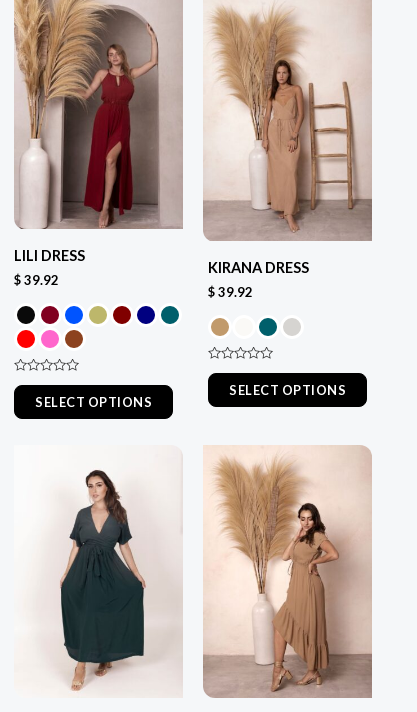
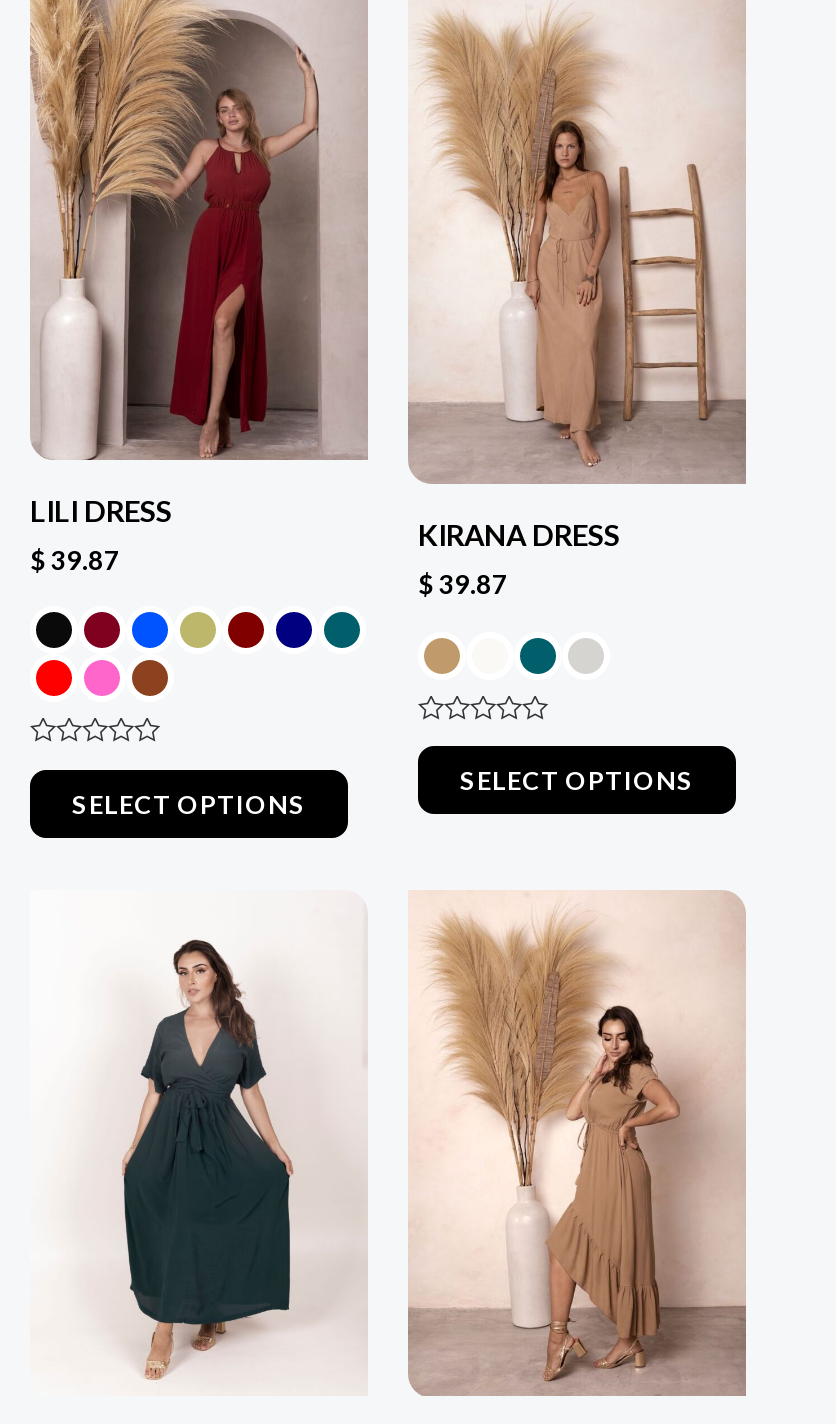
- $39.92
+ $39.87

- $39.92
+ $39.87
